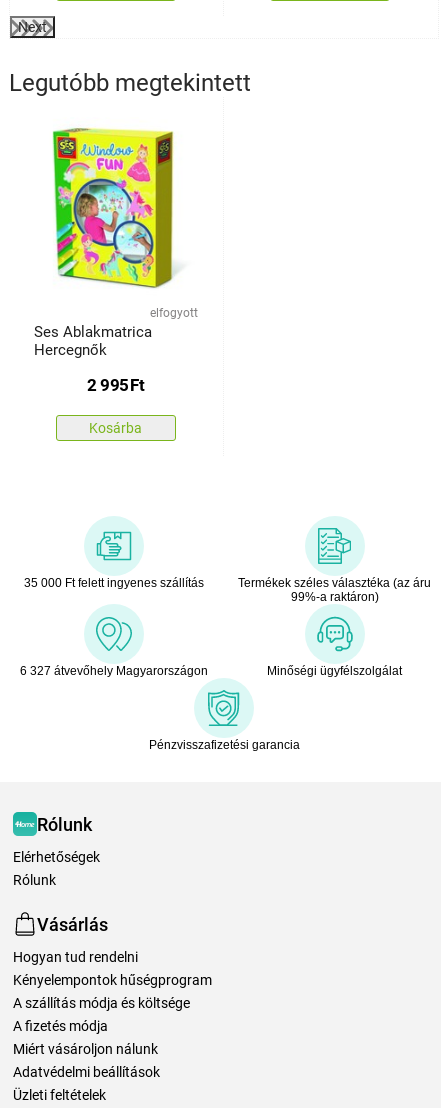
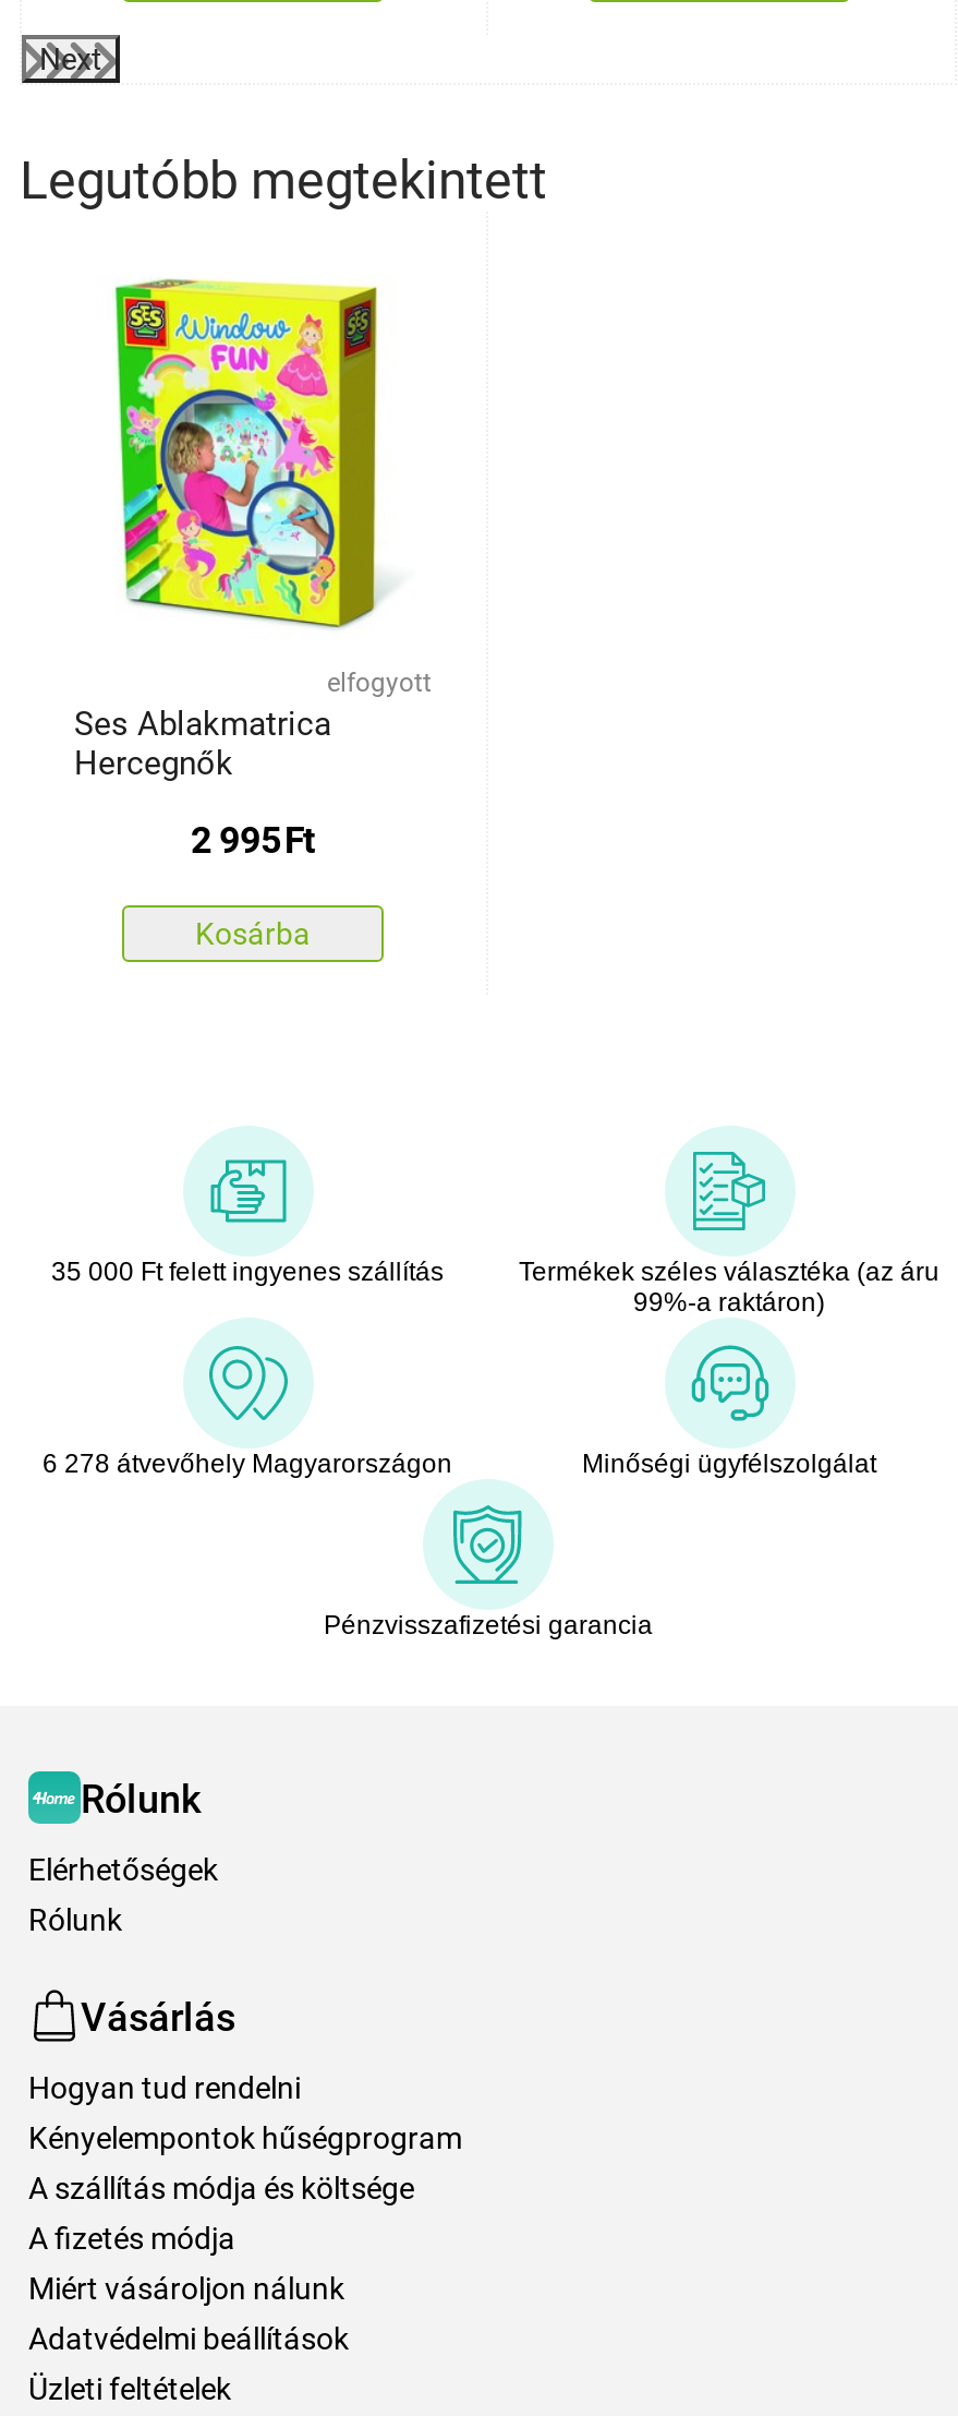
- 6 327 átvevőhely Magyarországon
+ 6 278 átvevőhely Magyarországon
